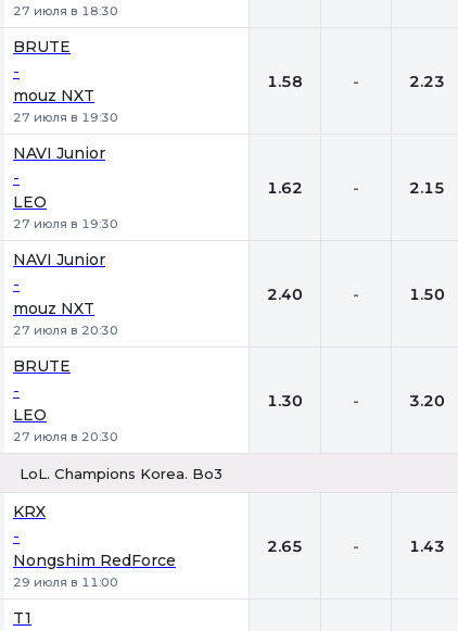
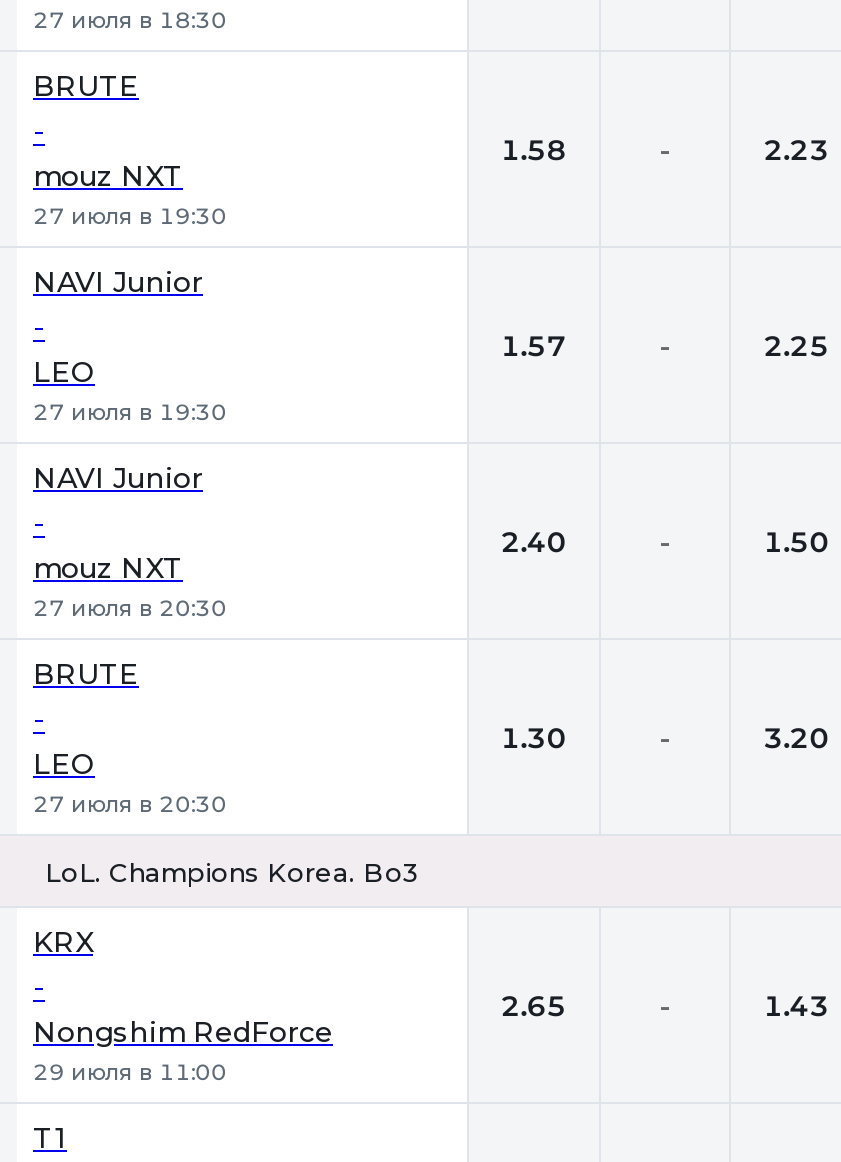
- 1.62
+ 1.57

- 2.15
+ 2.25
